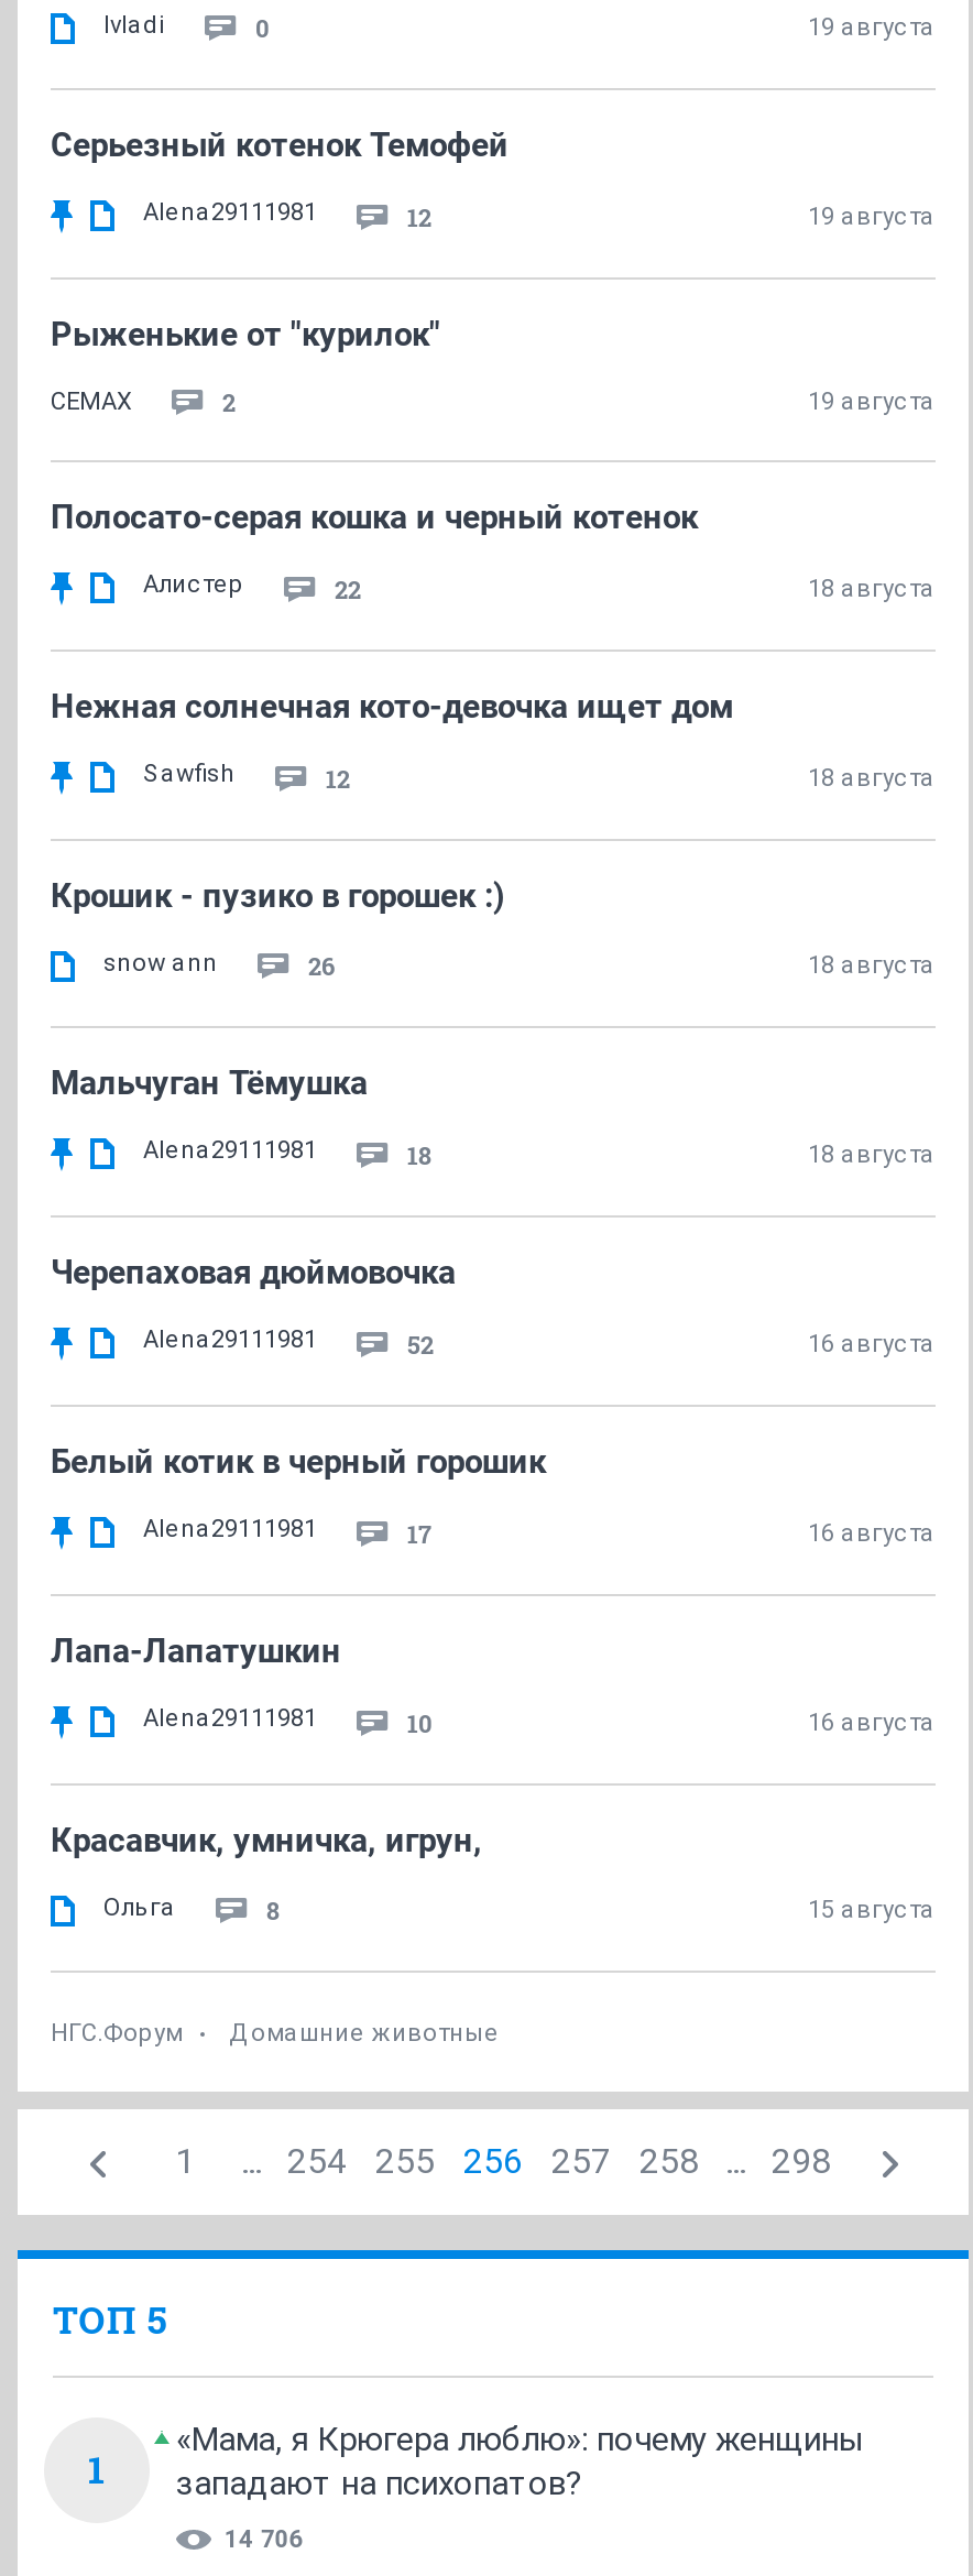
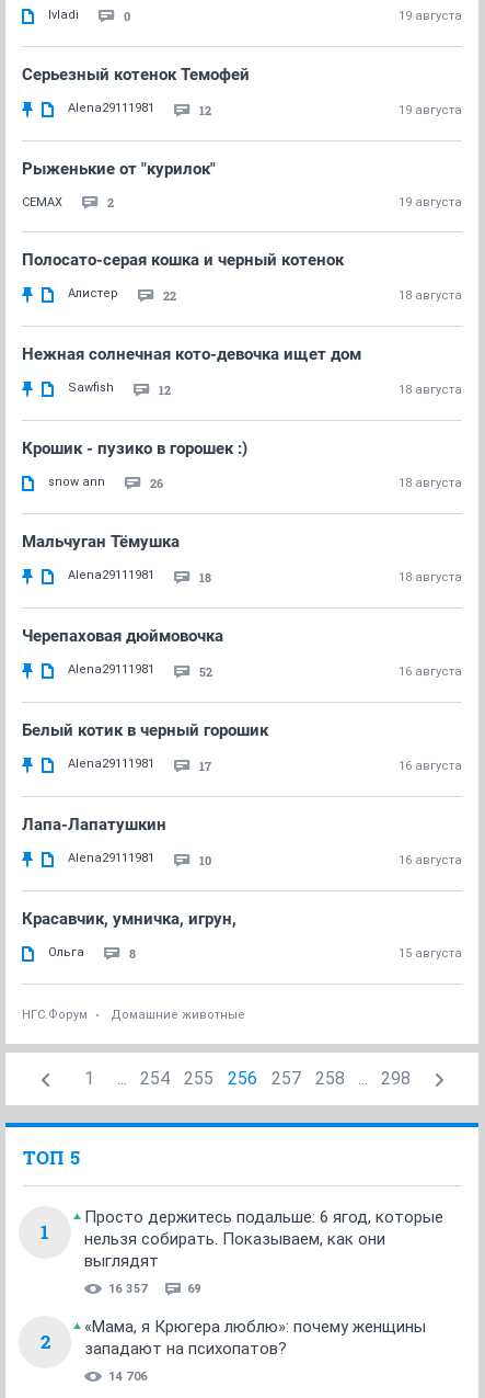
+ Просто держитесь подальше: 6 ягод, которые
+ нельзя собирать. Показываем, как они
+ выглядят
+ 16 357
+ 69
+ 2
